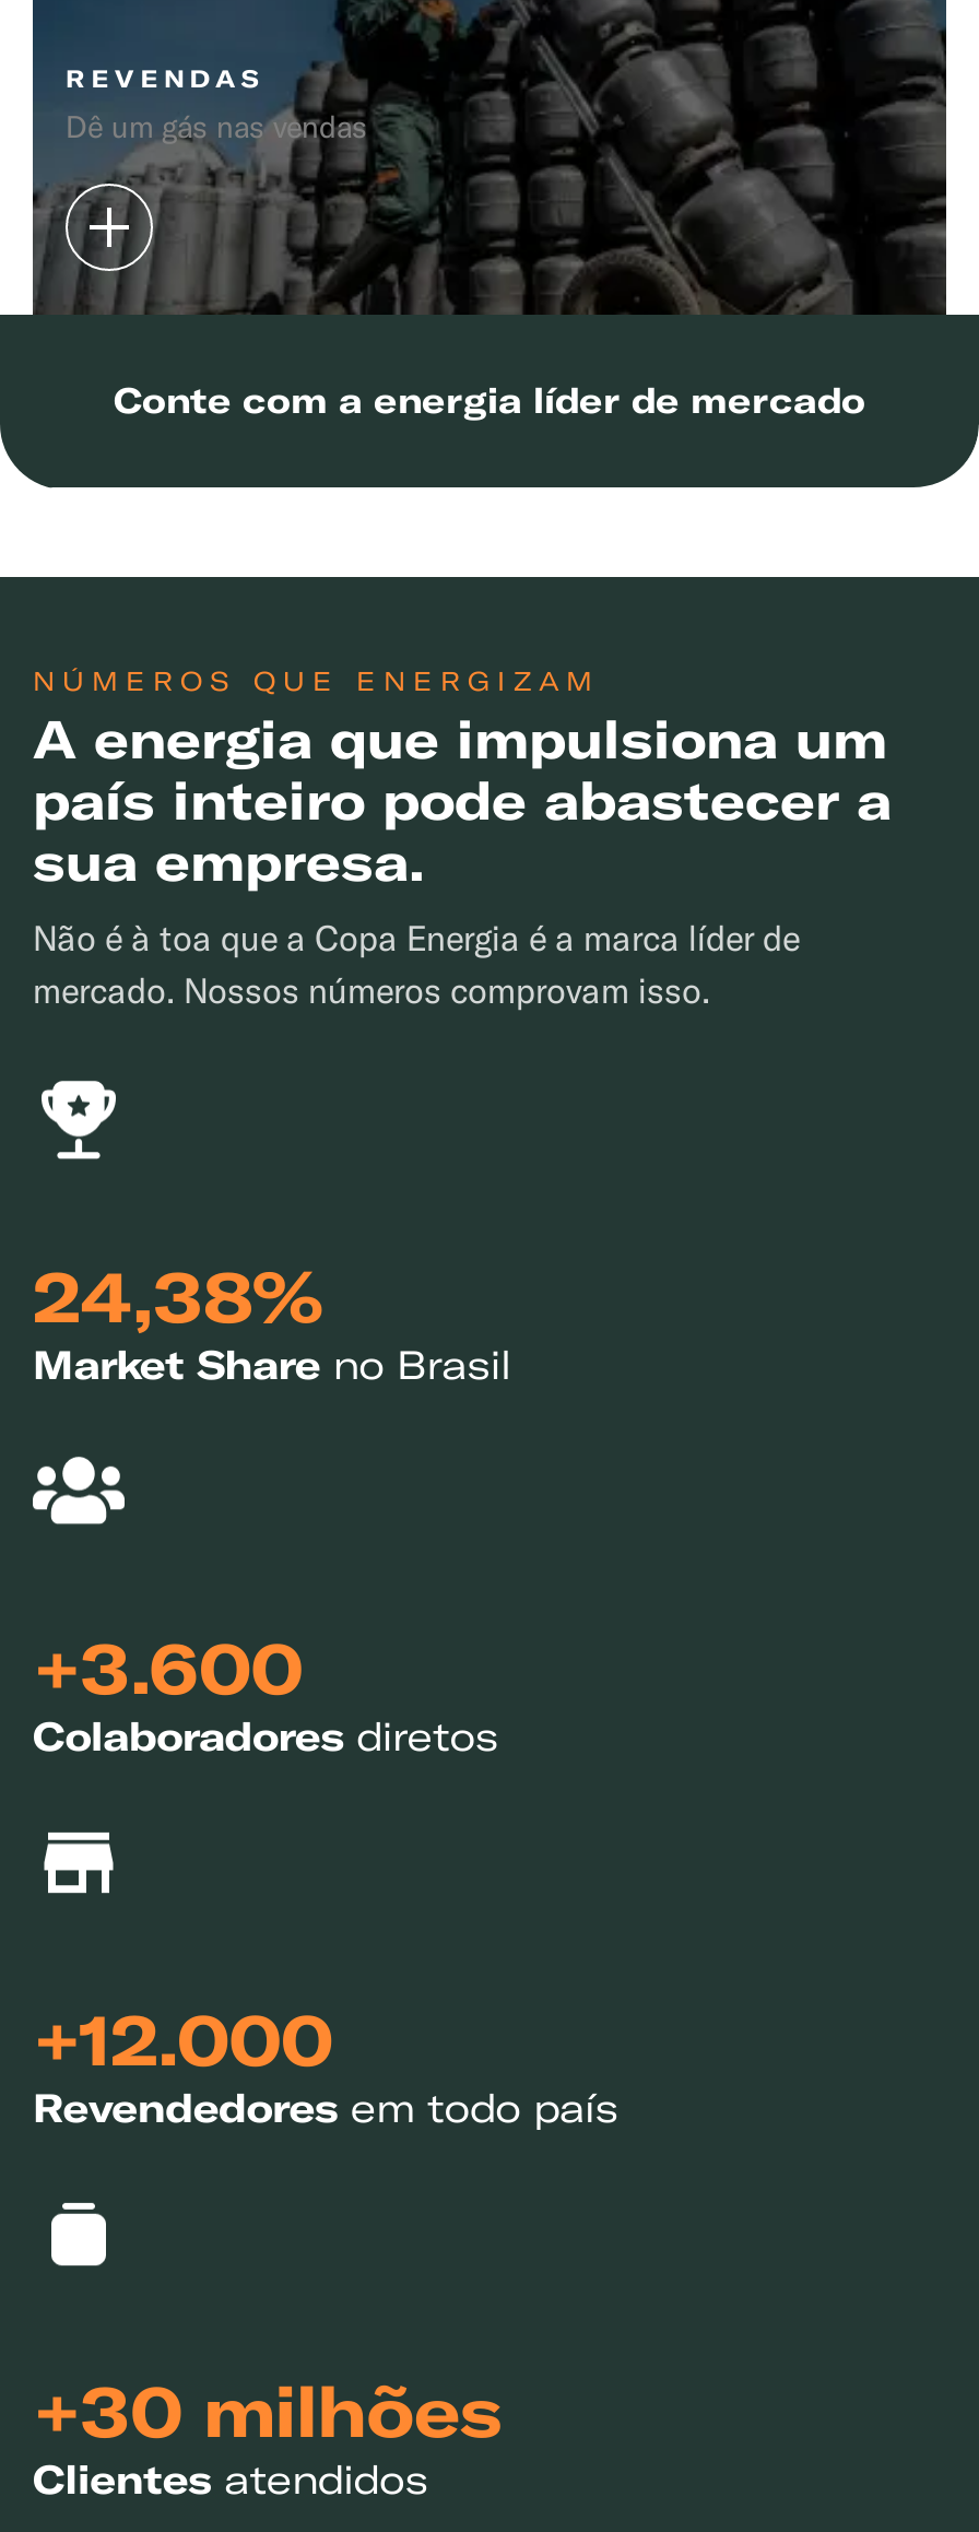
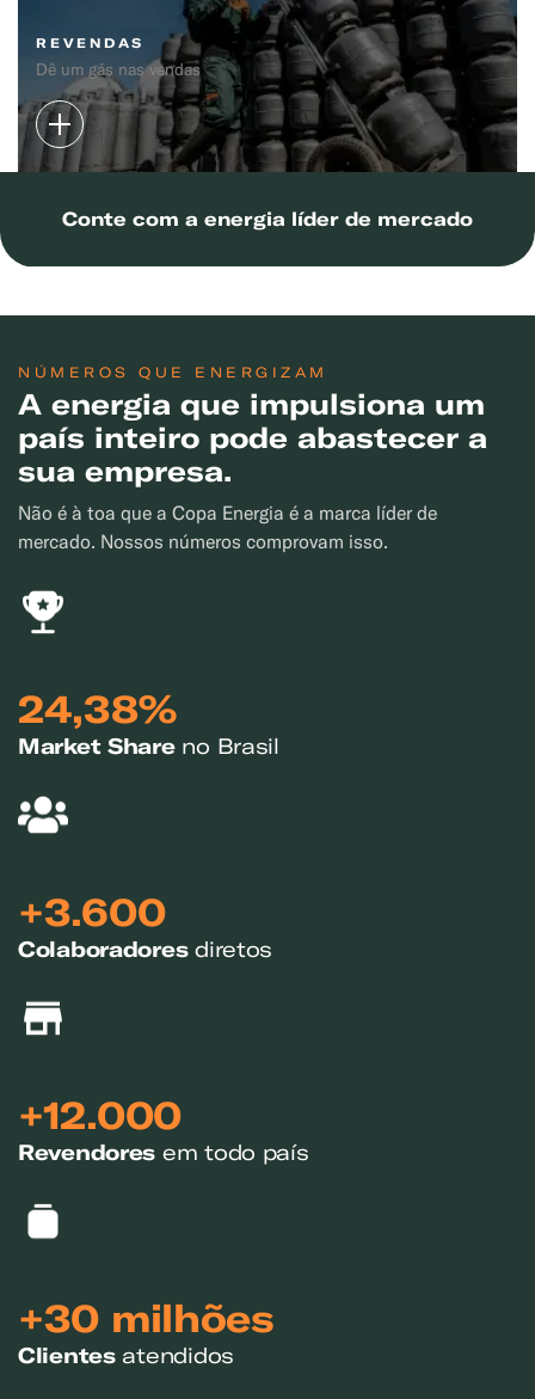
- Revendedores em todo país
+ Revendores em todo país
